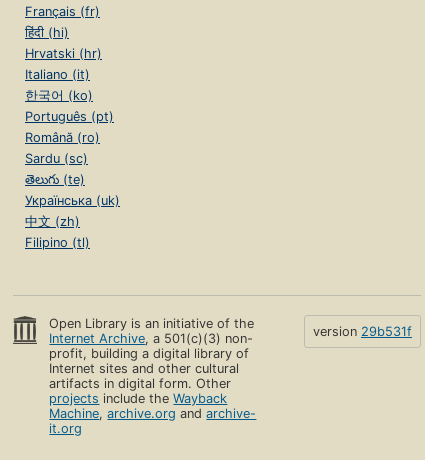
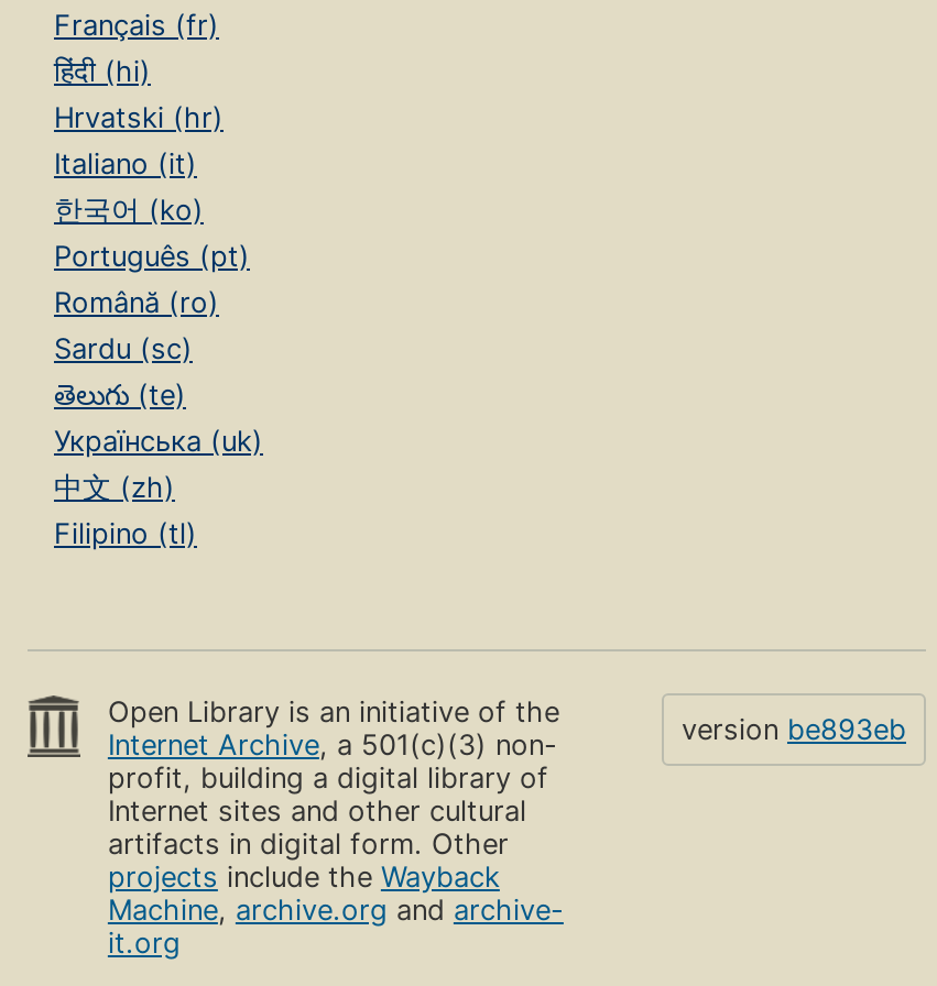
- version 29b531f
+ version be893eb
